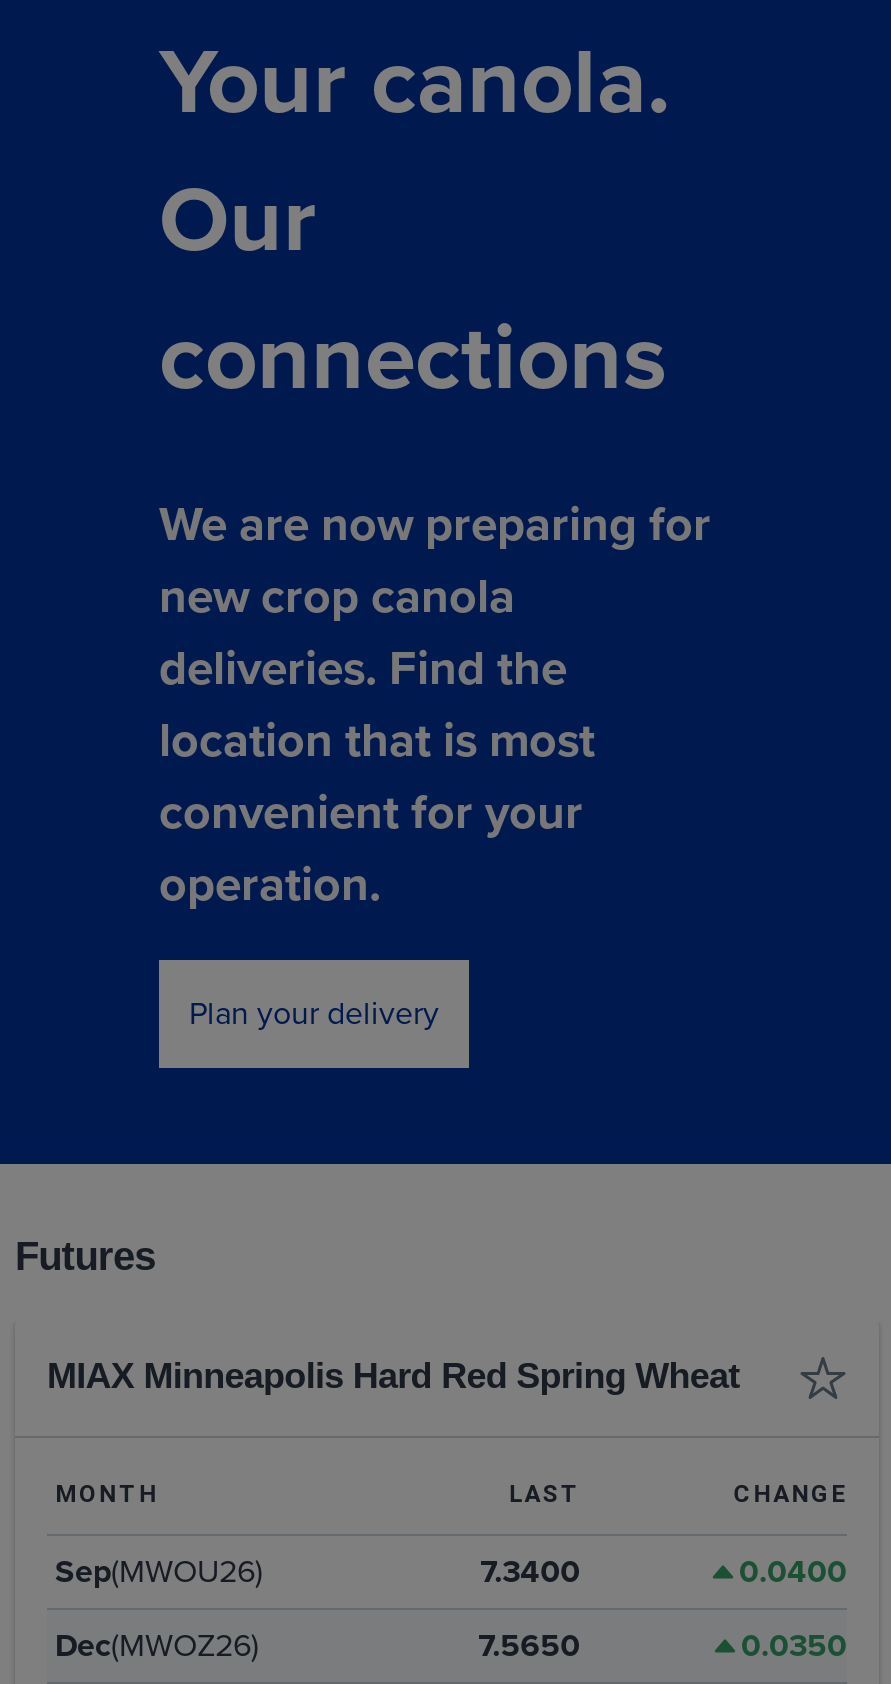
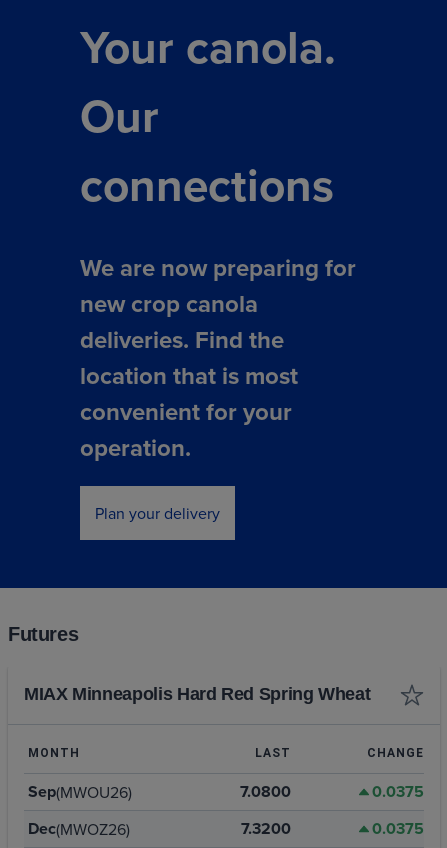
- 7.3400
+ 7.0800

- 0.0400
+ 0.0375

- 7.5650
+ 7.3200

- 0.0350
+ 0.0375
